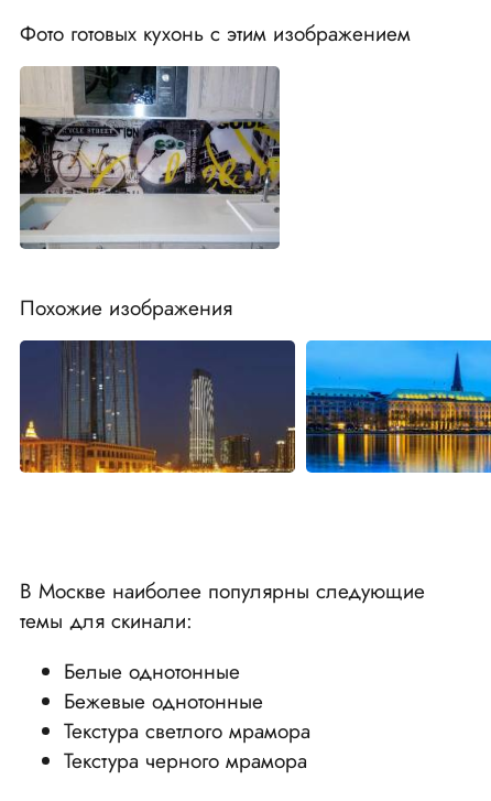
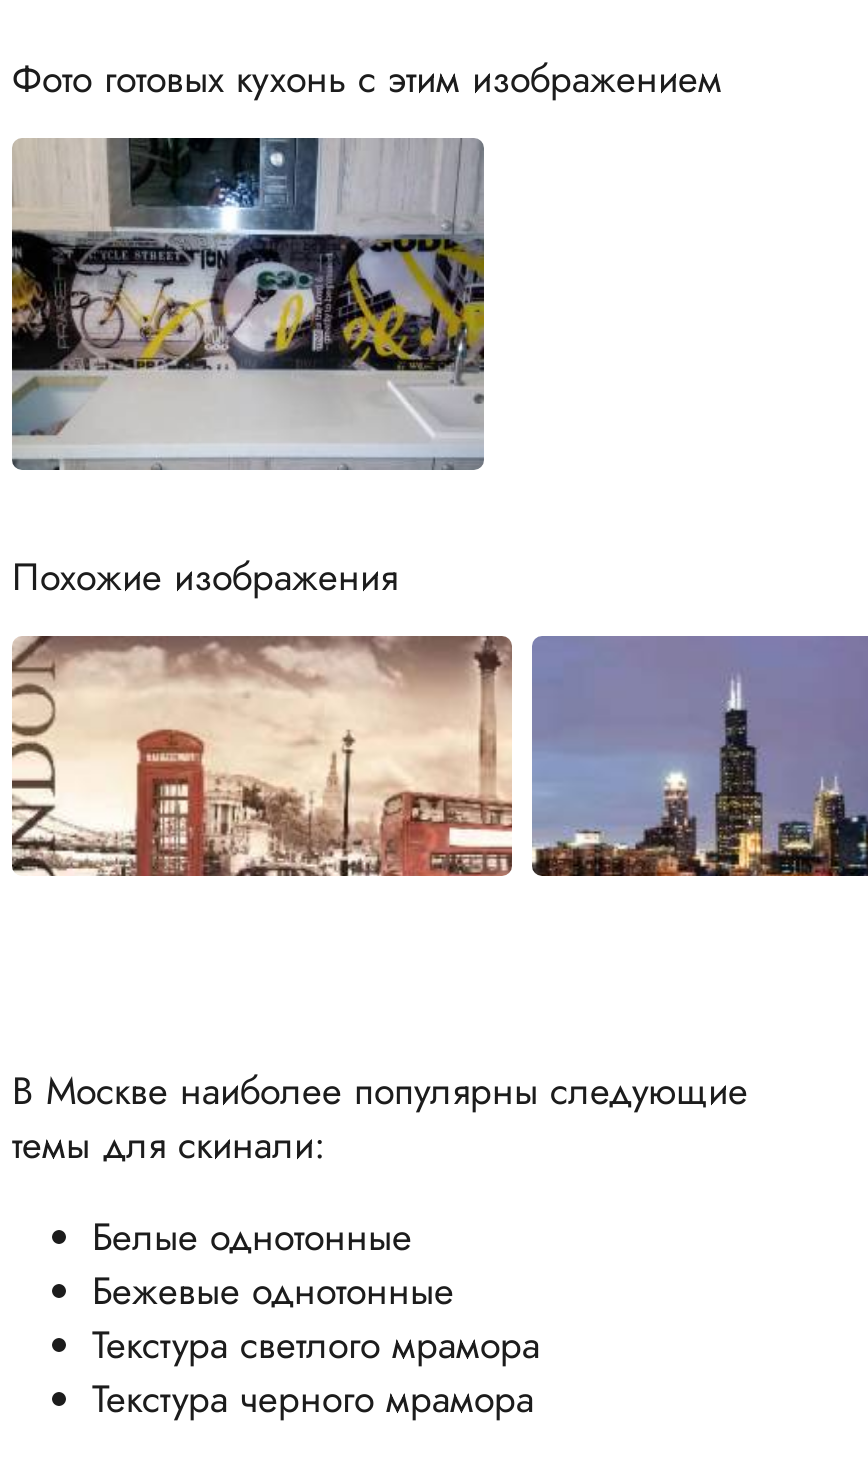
- [image]
+ [image]

- [image]
+ [image]
